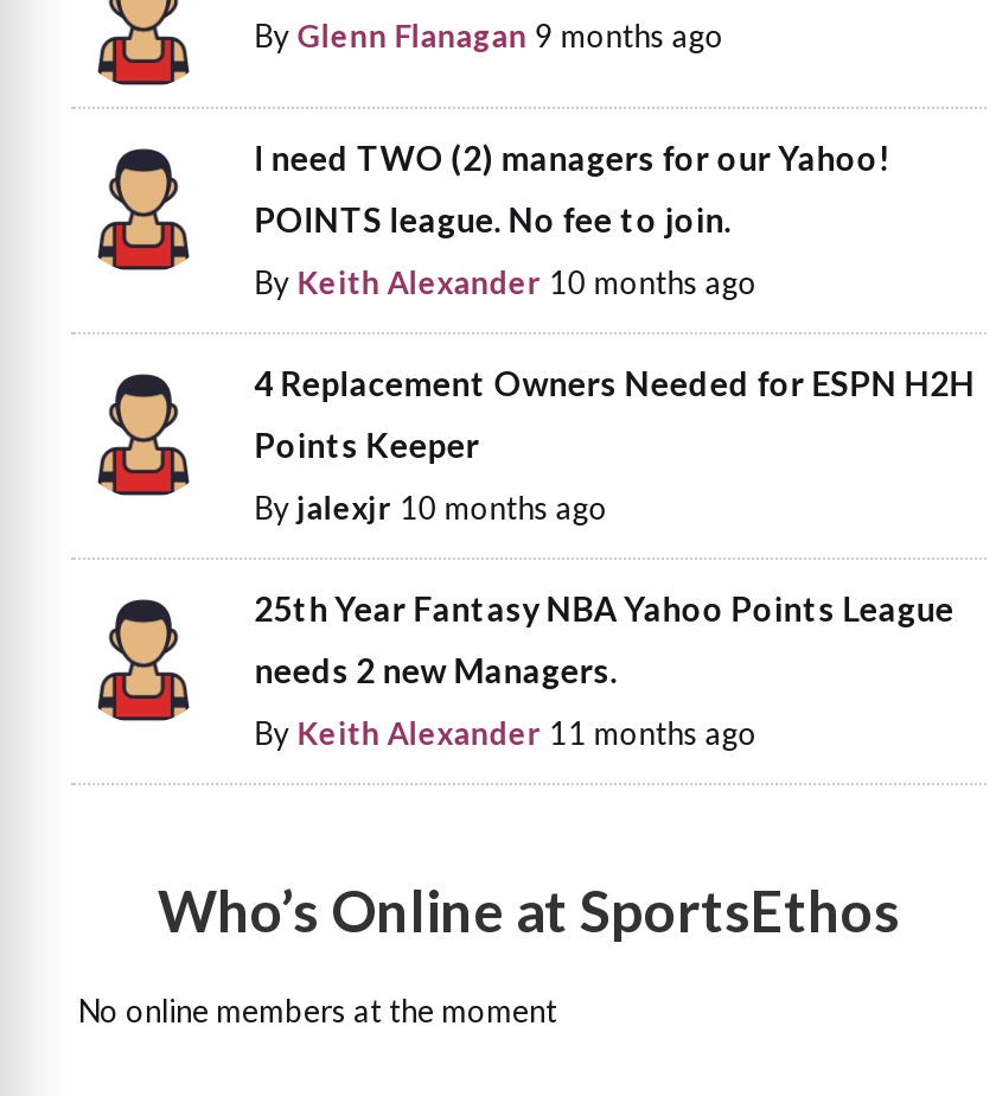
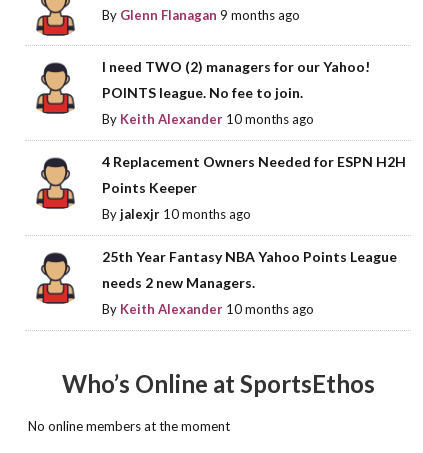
- By Keith Alexander 11 months ago
+ By Keith Alexander 10 months ago
